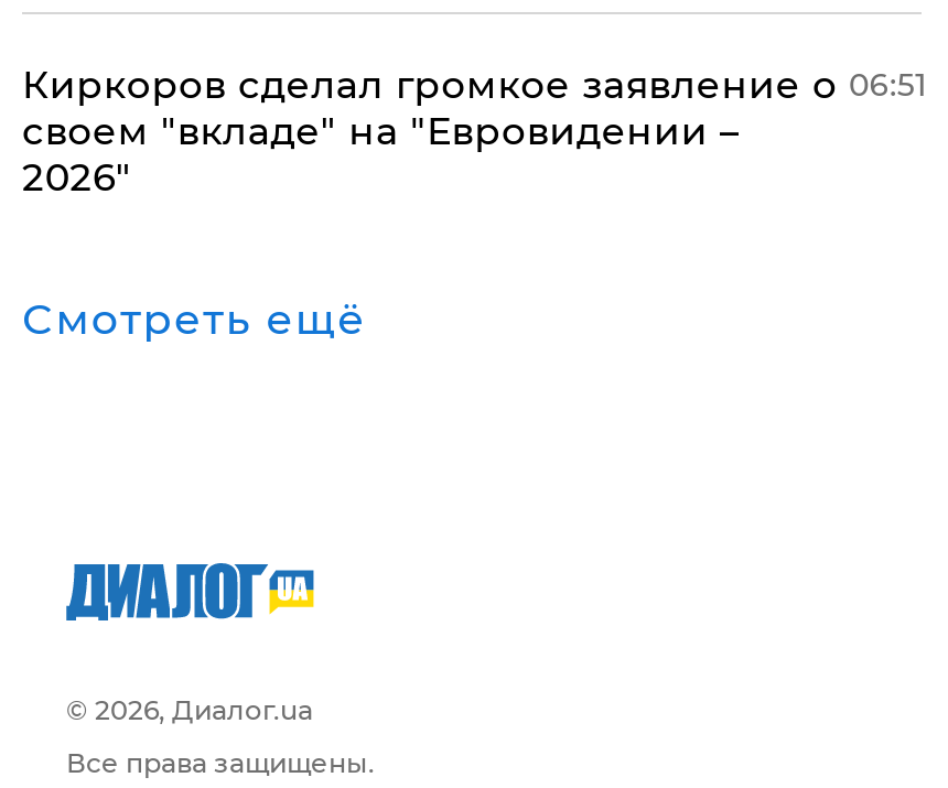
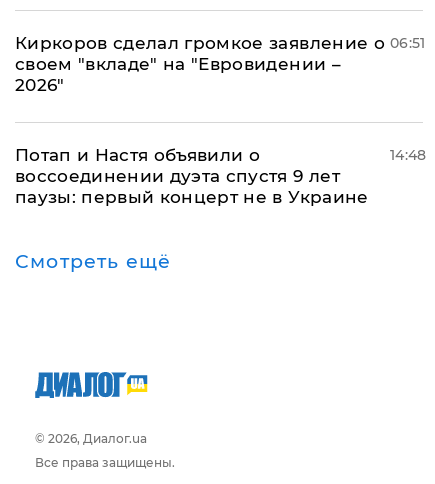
+ Потап и Настя объявили о
+ воссоединении дуэта спустя 9 лет
+ паузы: первый концерт не в Украине

+ 14:48
